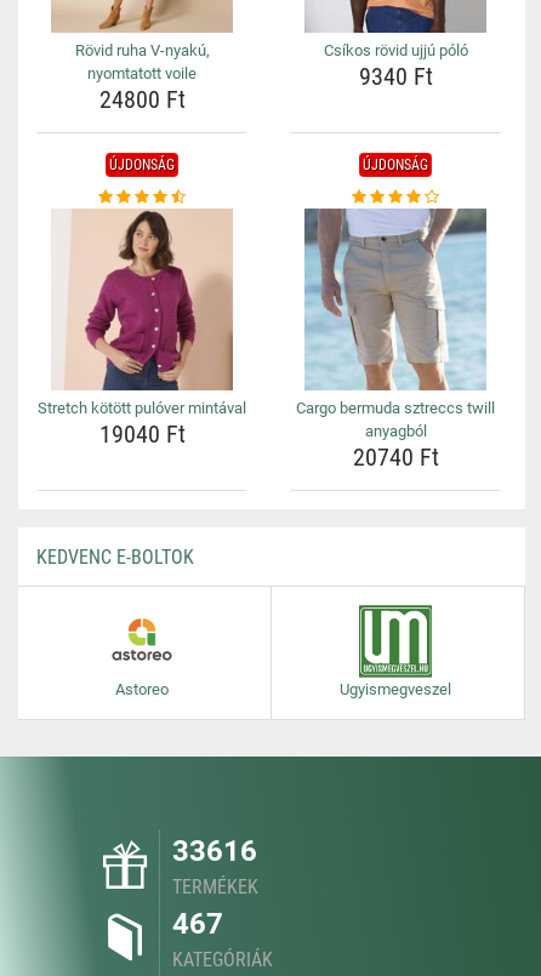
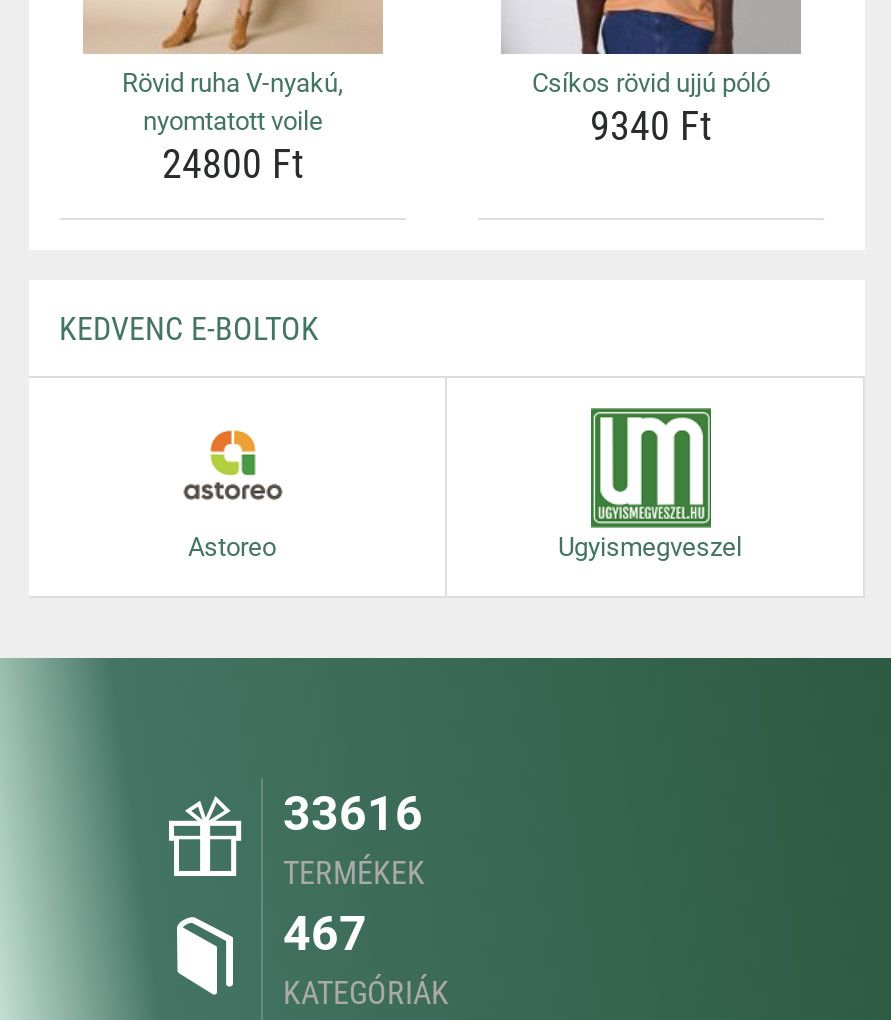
- ÚJDONSÁG

- ÚJDONSÁG

- [image]
- Stretch kötött pulóver mintával
- 19040 Ft

- [image]
- Cargo bermuda sztreccs twill
- anyagból
- 20740 Ft
